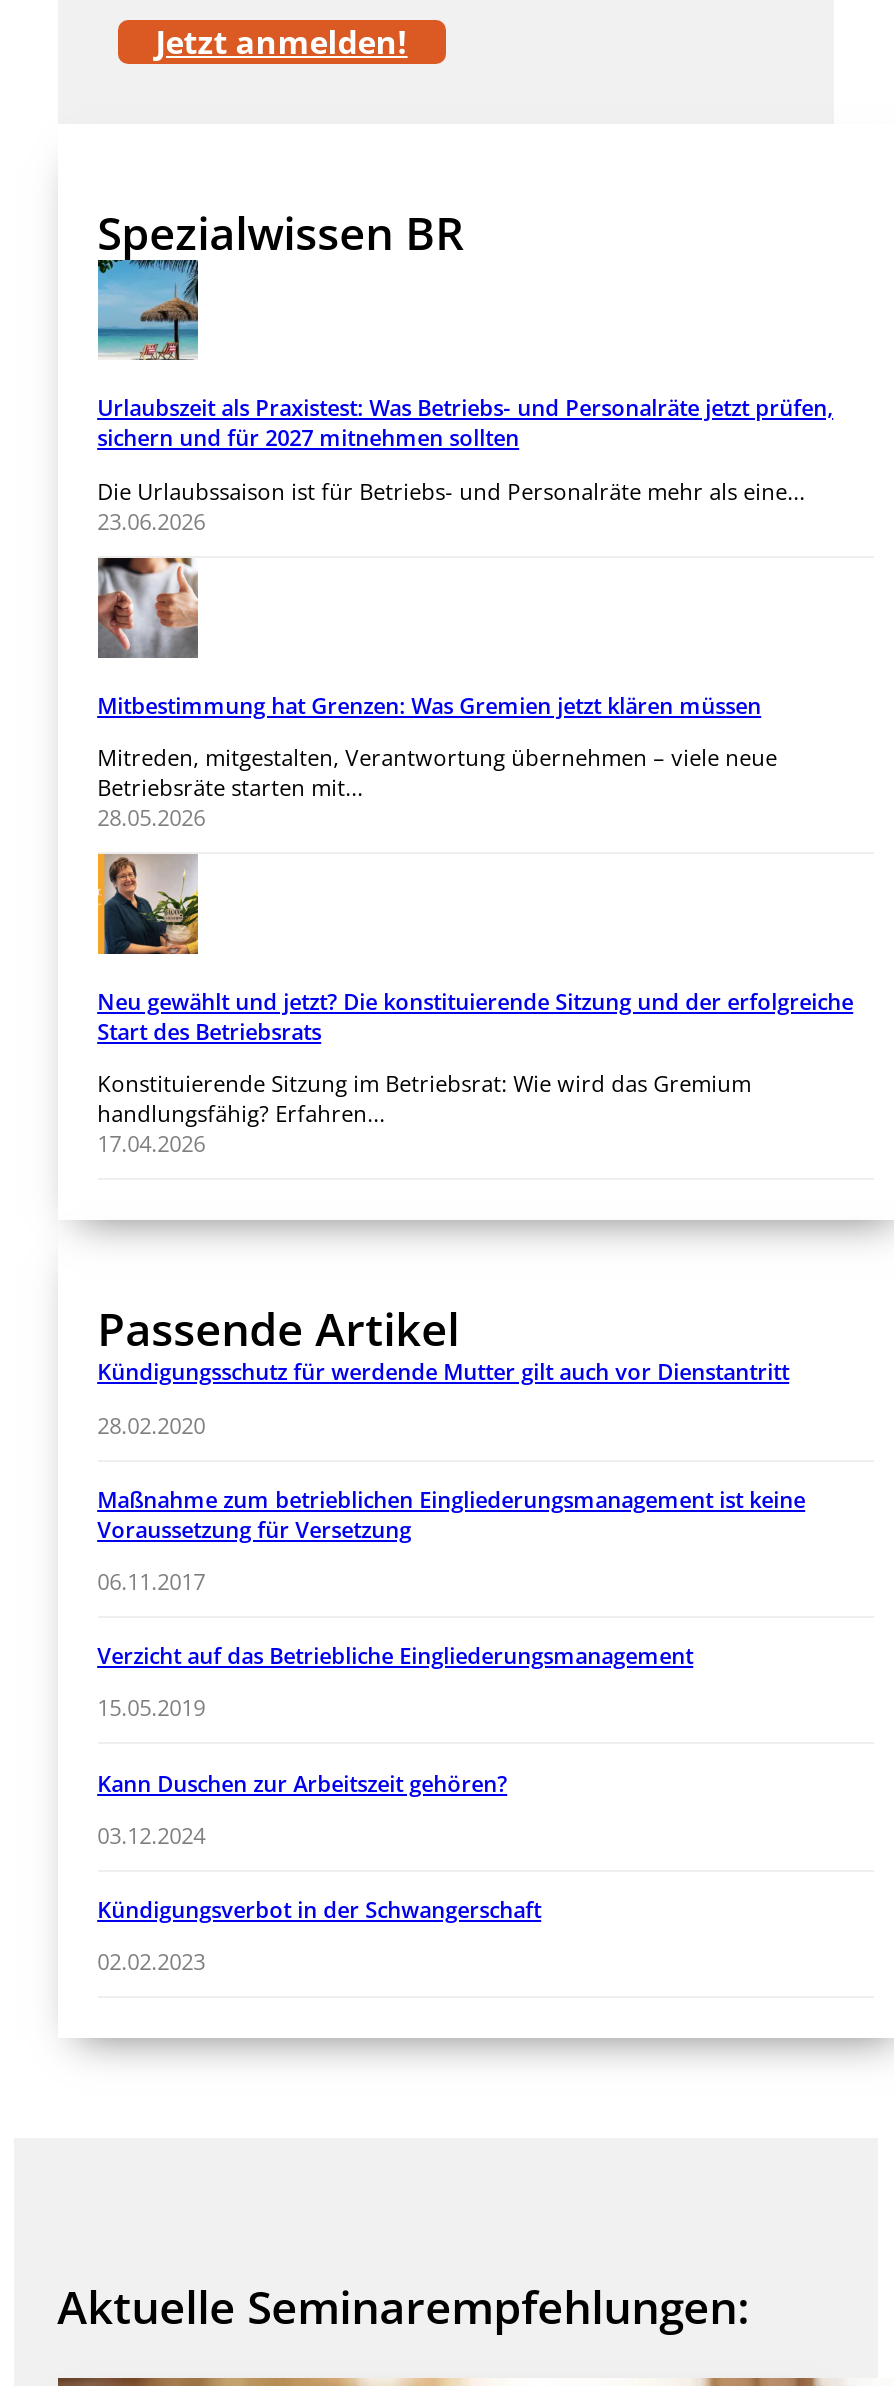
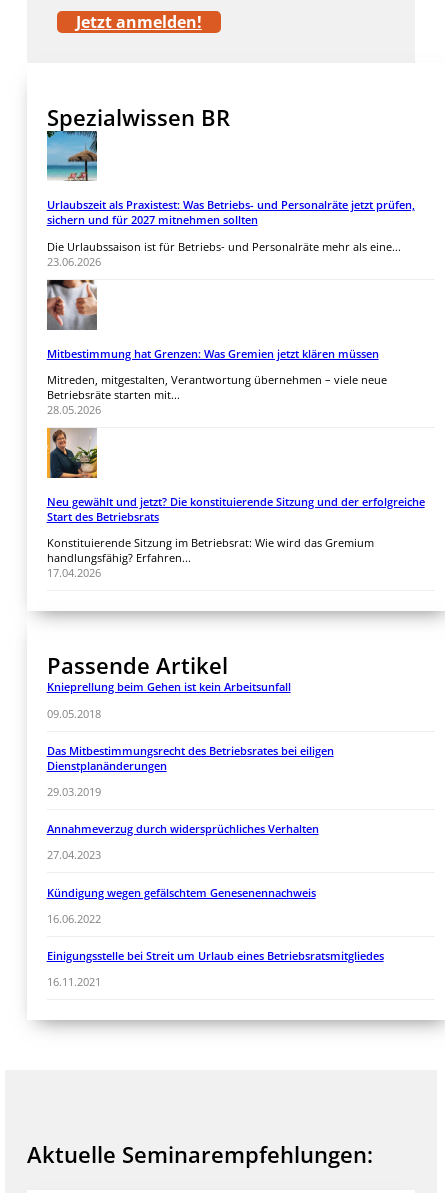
- Kündigungsschutz für werdende Mutter gilt auch vor Dienstantritt
+ Knieprellung beim Gehen ist kein Arbeitsunfall

- 28.02.2020
+ 09.05.2018

- Maßnahme zum betrieblichen Eingliederungsmanagement ist keine
- Voraussetzung für Versetzung
+ Das Mitbestimmungsrecht des Betriebsrates bei eiligen
+ Dienstplanänderungen

- 06.11.2017
+ 29.03.2019

- Verzicht auf das Betriebliche Eingliederungsmanagement
+ Annahmeverzug durch widersprüchliches Verhalten

- 15.05.2019
+ 27.04.2023

- Kann Duschen zur Arbeitszeit gehören?
+ Kündigung wegen gefälschtem Genesenennachweis

- 03.12.2024
+ 16.06.2022

- Kündigungsverbot in der Schwangerschaft
+ Einigungsstelle bei Streit um Urlaub eines Betriebsratsmitgliedes

- 02.02.2023
+ 16.11.2021
